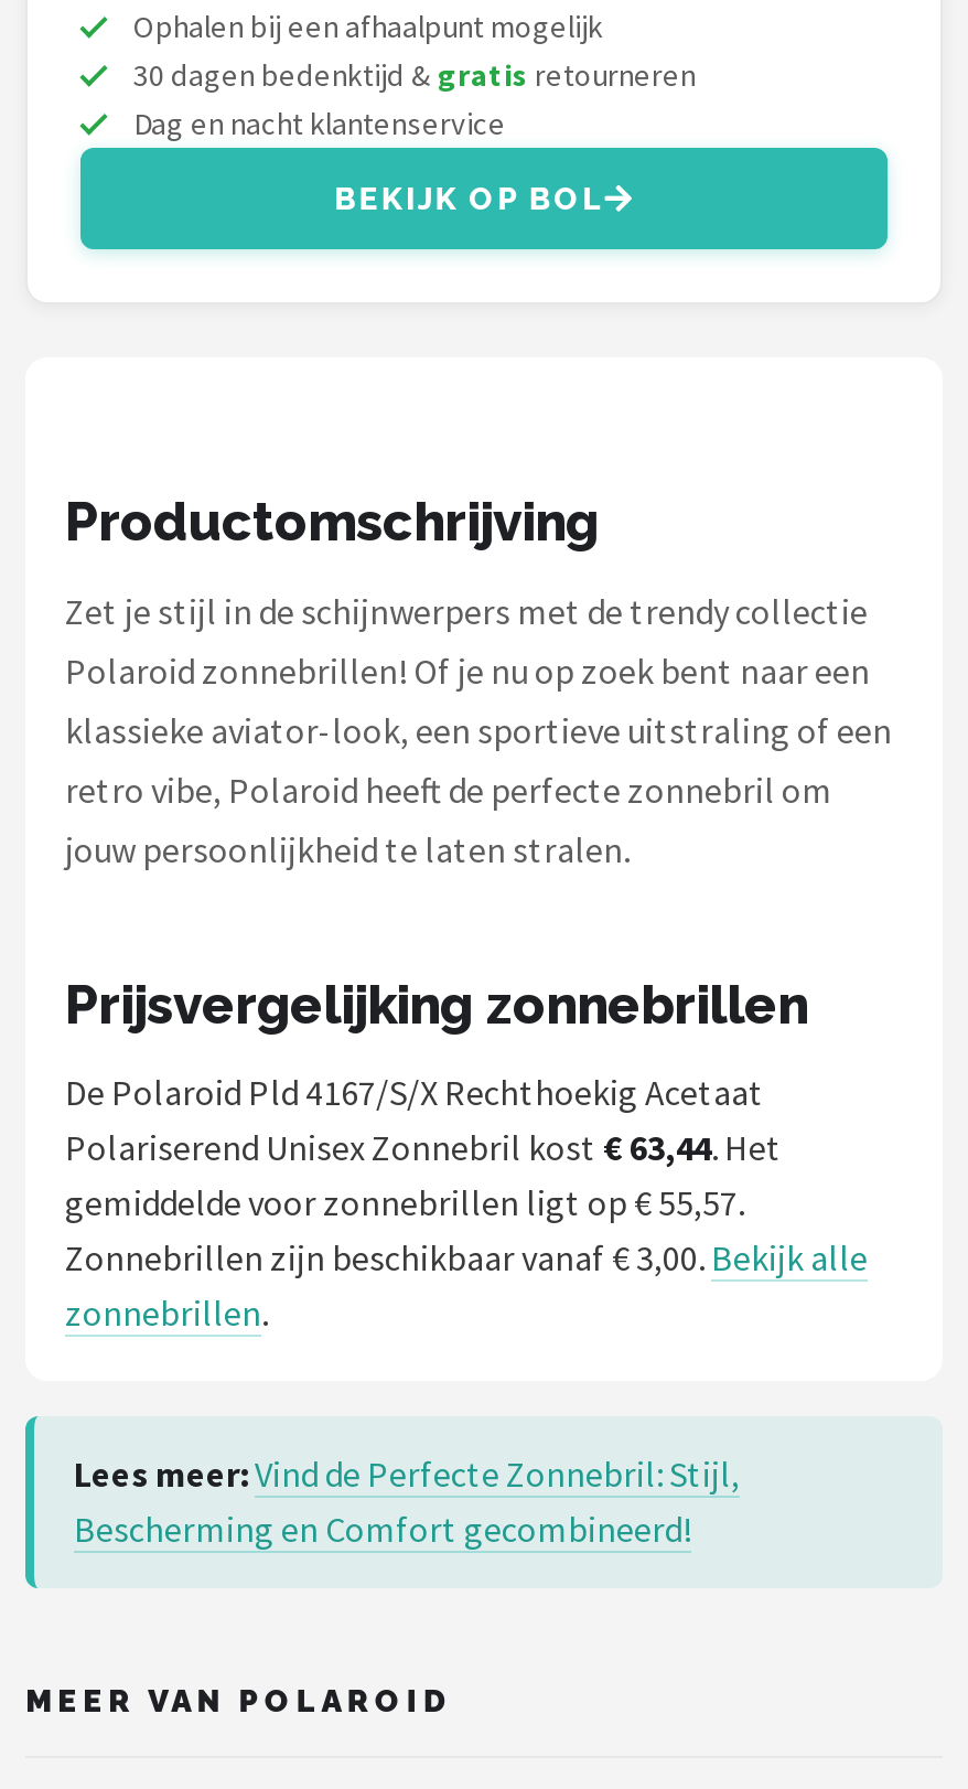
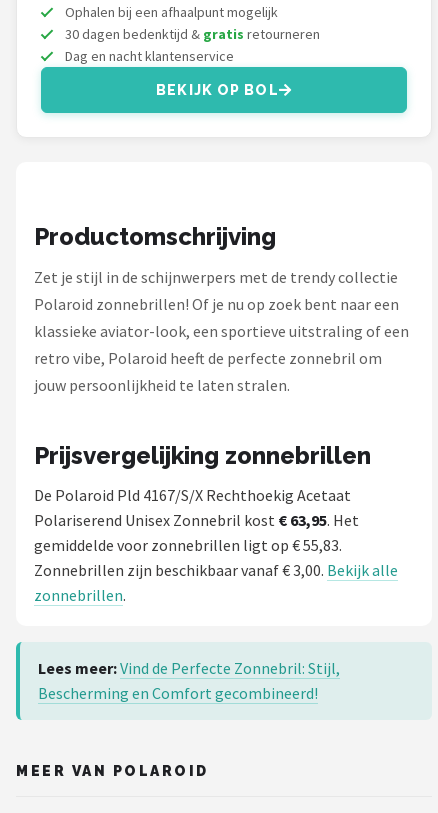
- Polariserend Unisex Zonnebril kost € 63,44. Het
+ Polariserend Unisex Zonnebril kost € 63,95. Het

- gemiddelde voor zonnebrillen ligt op € 55,57.
+ gemiddelde voor zonnebrillen ligt op € 55,83.
